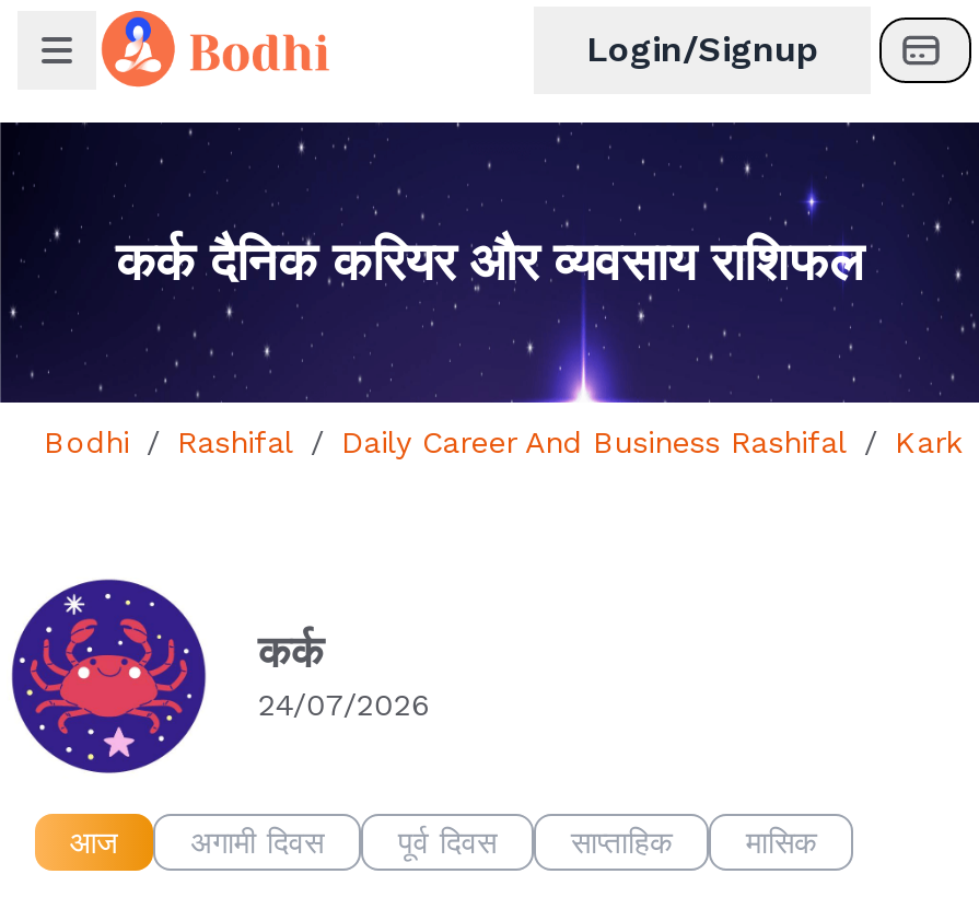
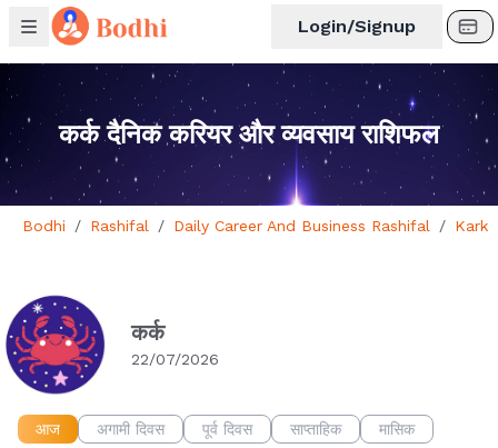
- 24/07/2026
+ 22/07/2026
